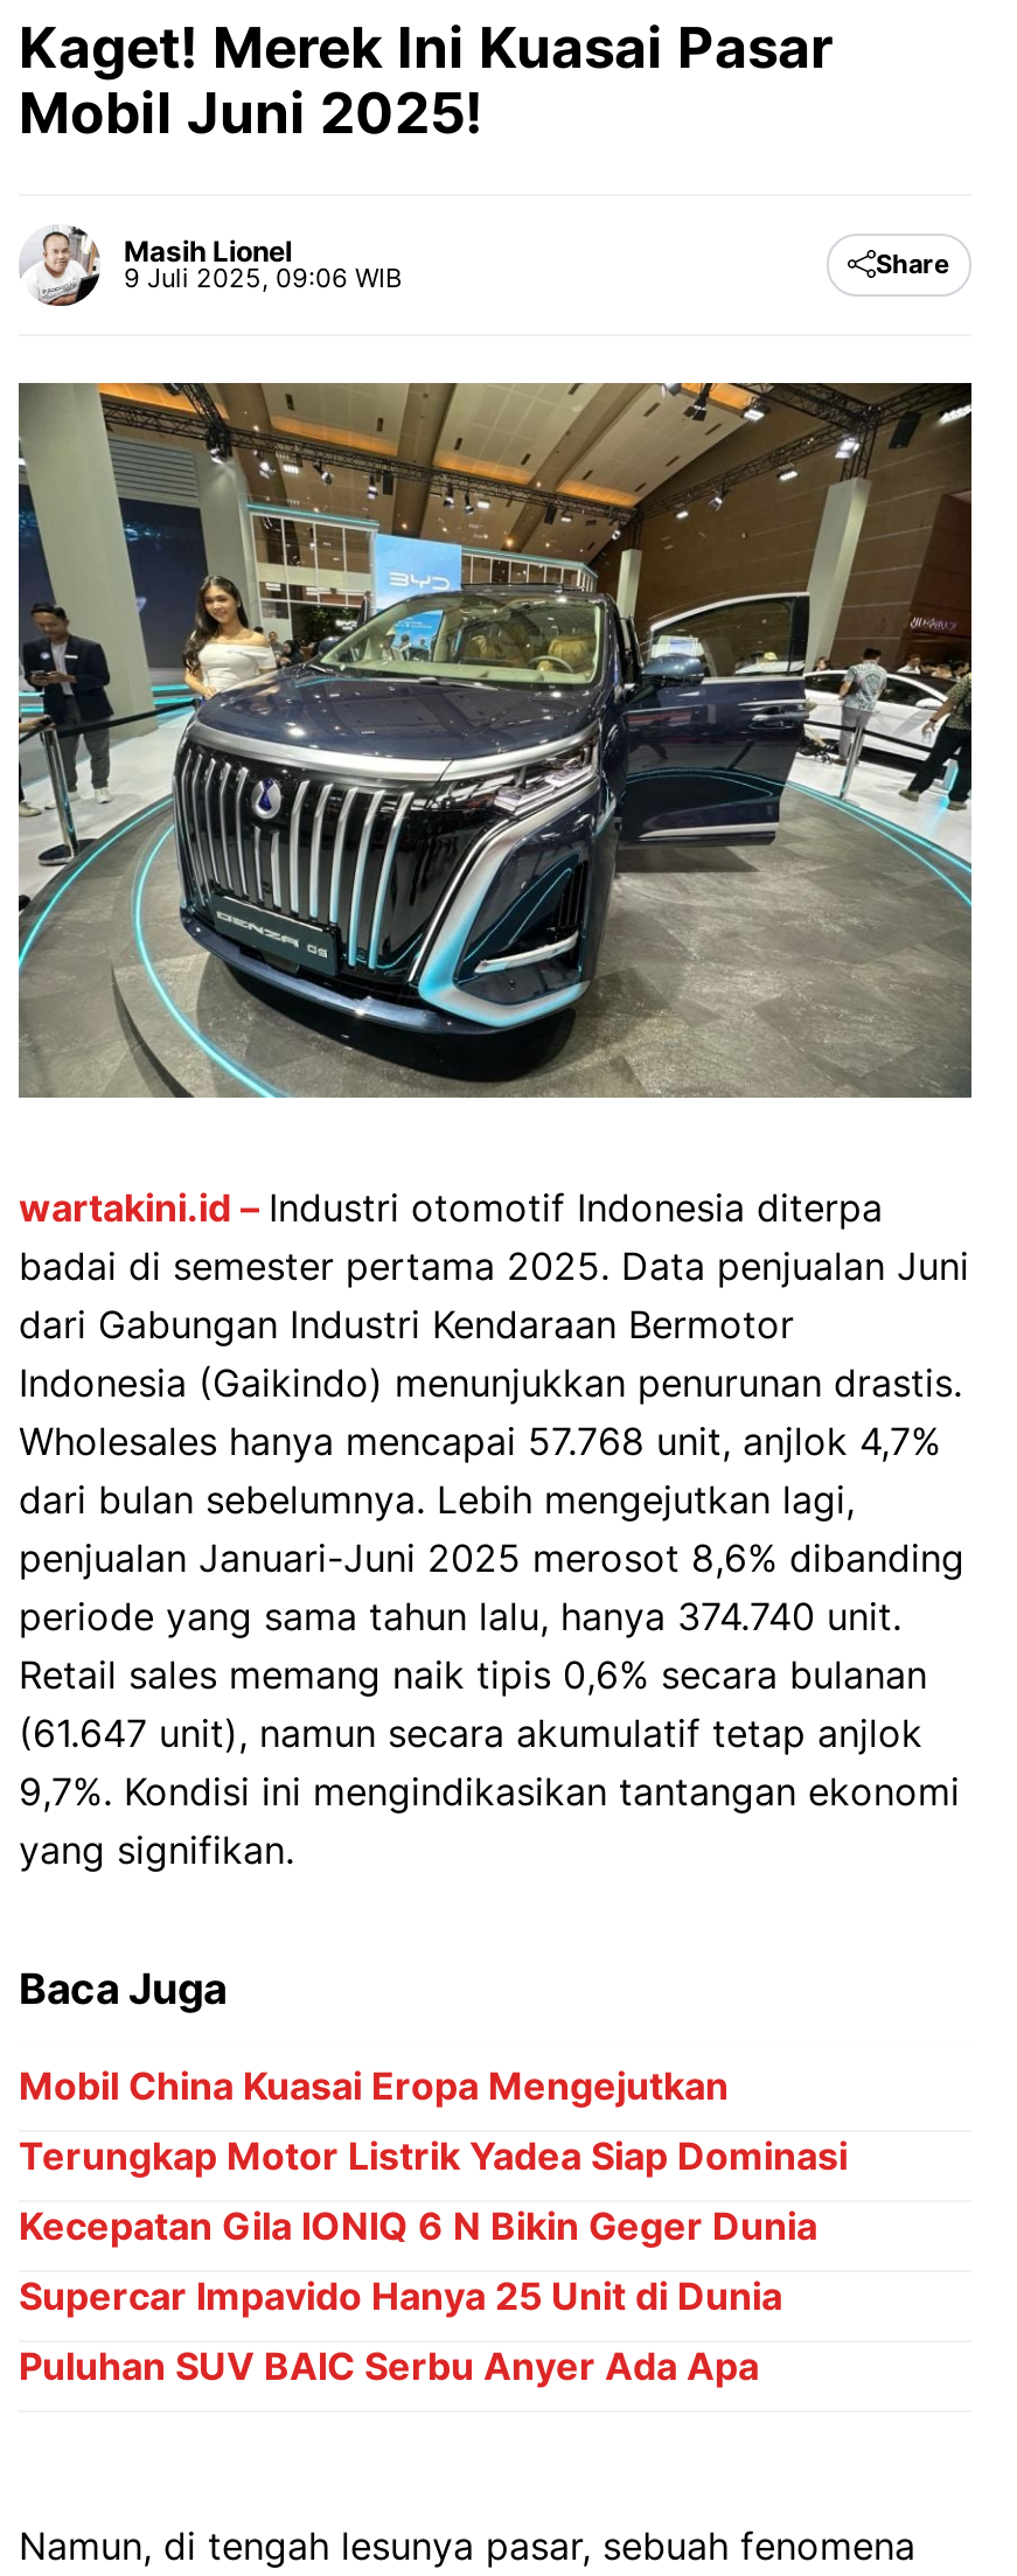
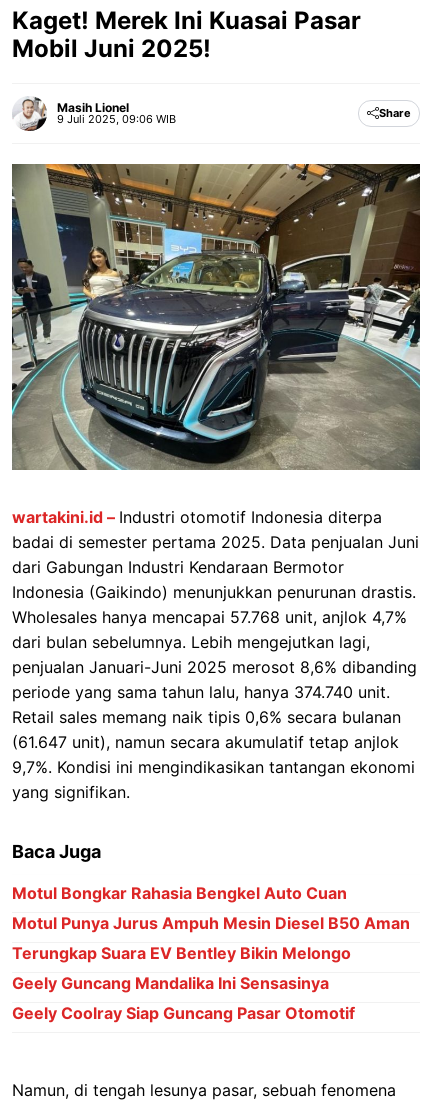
- Mobil China Kuasai Eropa Mengejutkan
+ Motul Bongkar Rahasia Bengkel Auto Cuan

- Terungkap Motor Listrik Yadea Siap Dominasi
+ Motul Punya Jurus Ampuh Mesin Diesel B50 Aman

- Kecepatan Gila IONIQ 6 N Bikin Geger Dunia
+ Terungkap Suara EV Bentley Bikin Melongo

- Supercar Impavido Hanya 25 Unit di Dunia
+ Geely Guncang Mandalika Ini Sensasinya

- Puluhan SUV BAIC Serbu Anyer Ada Apa
+ Geely Coolray Siap Guncang Pasar Otomotif
